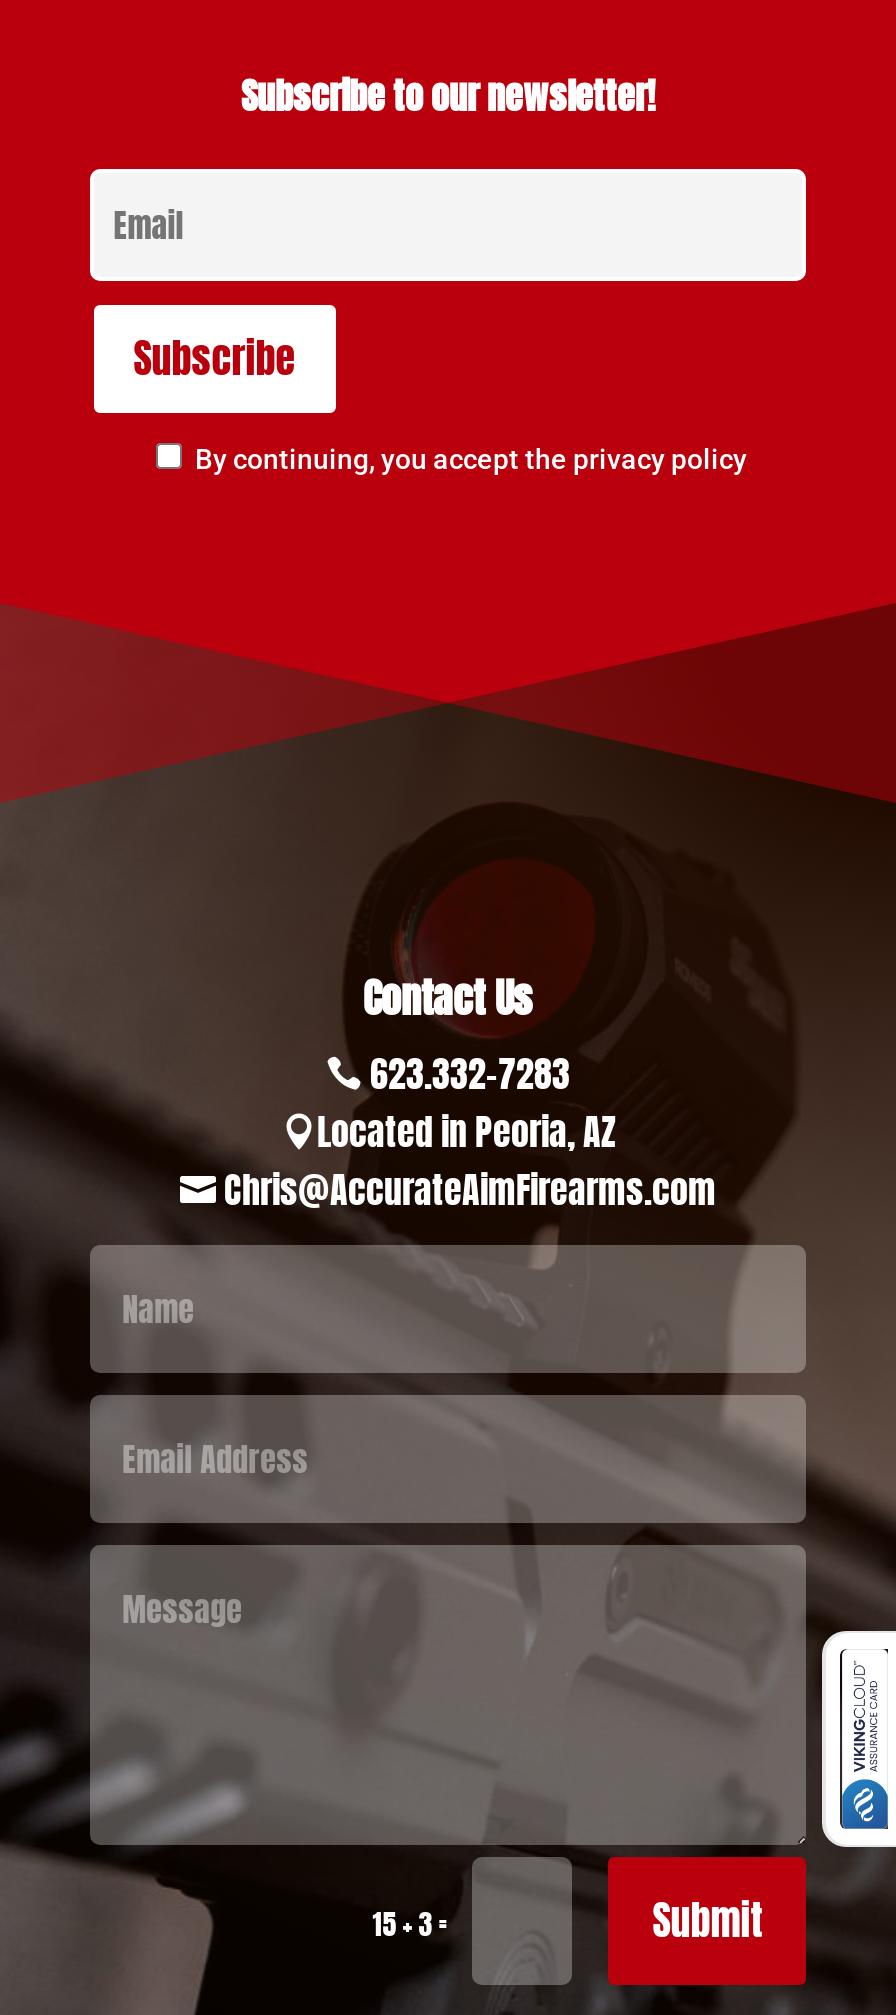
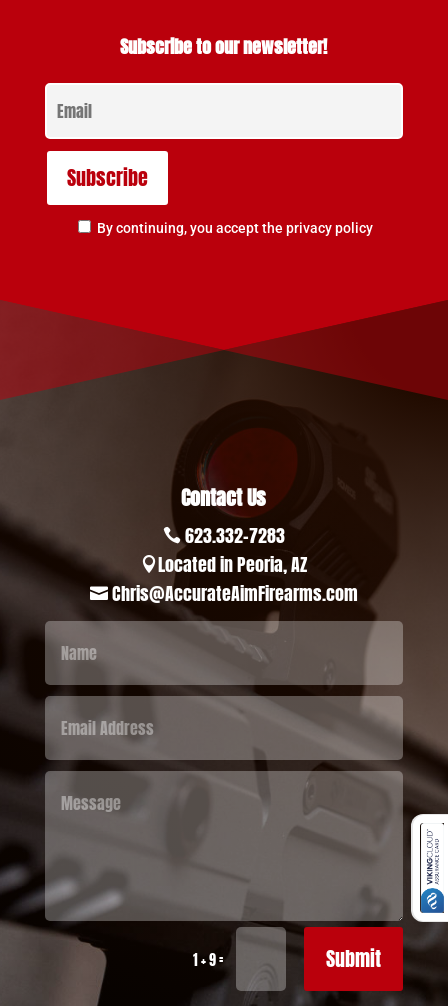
- 15 + 3=
+ 1 + 9=
